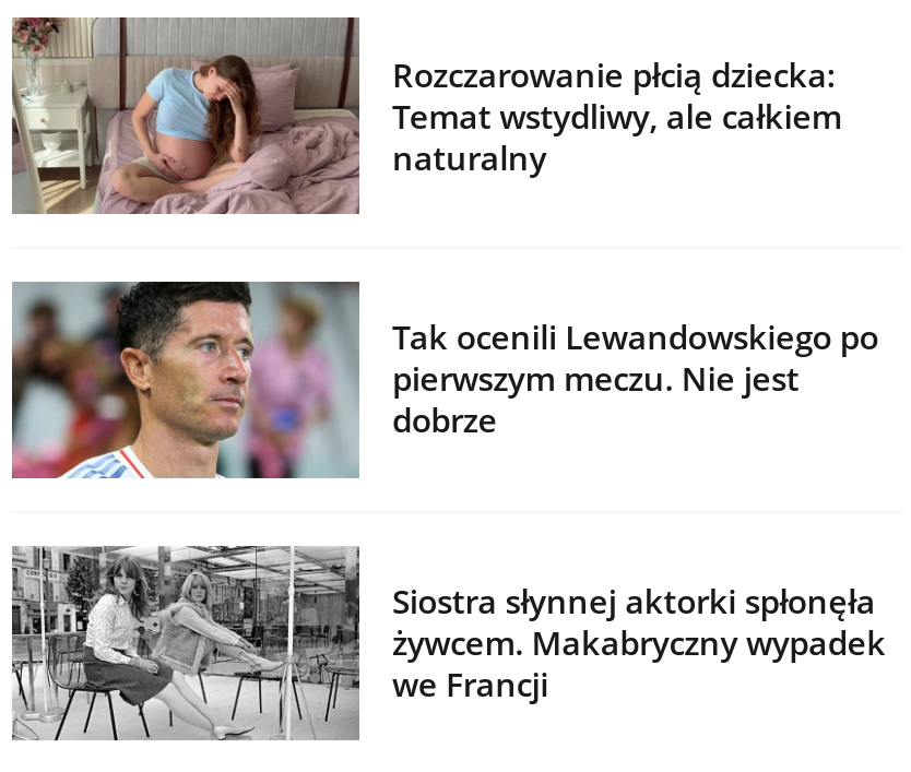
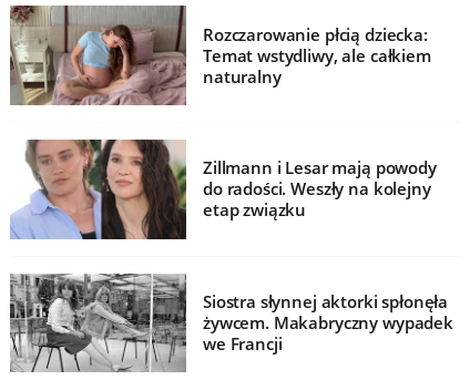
- [image]
- Tak ocenili Lewandowskiego po
- pierwszym meczu. Nie jest
- dobrze
+ [image]
+ Zillmann i Lesar mają powody
+ do radości. Weszły na kolejny
+ etap związku
